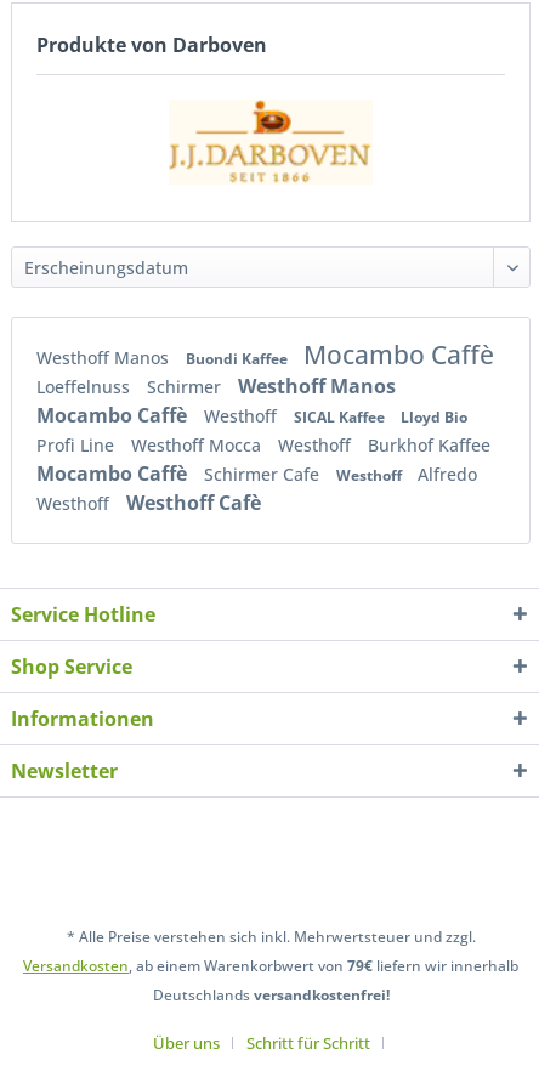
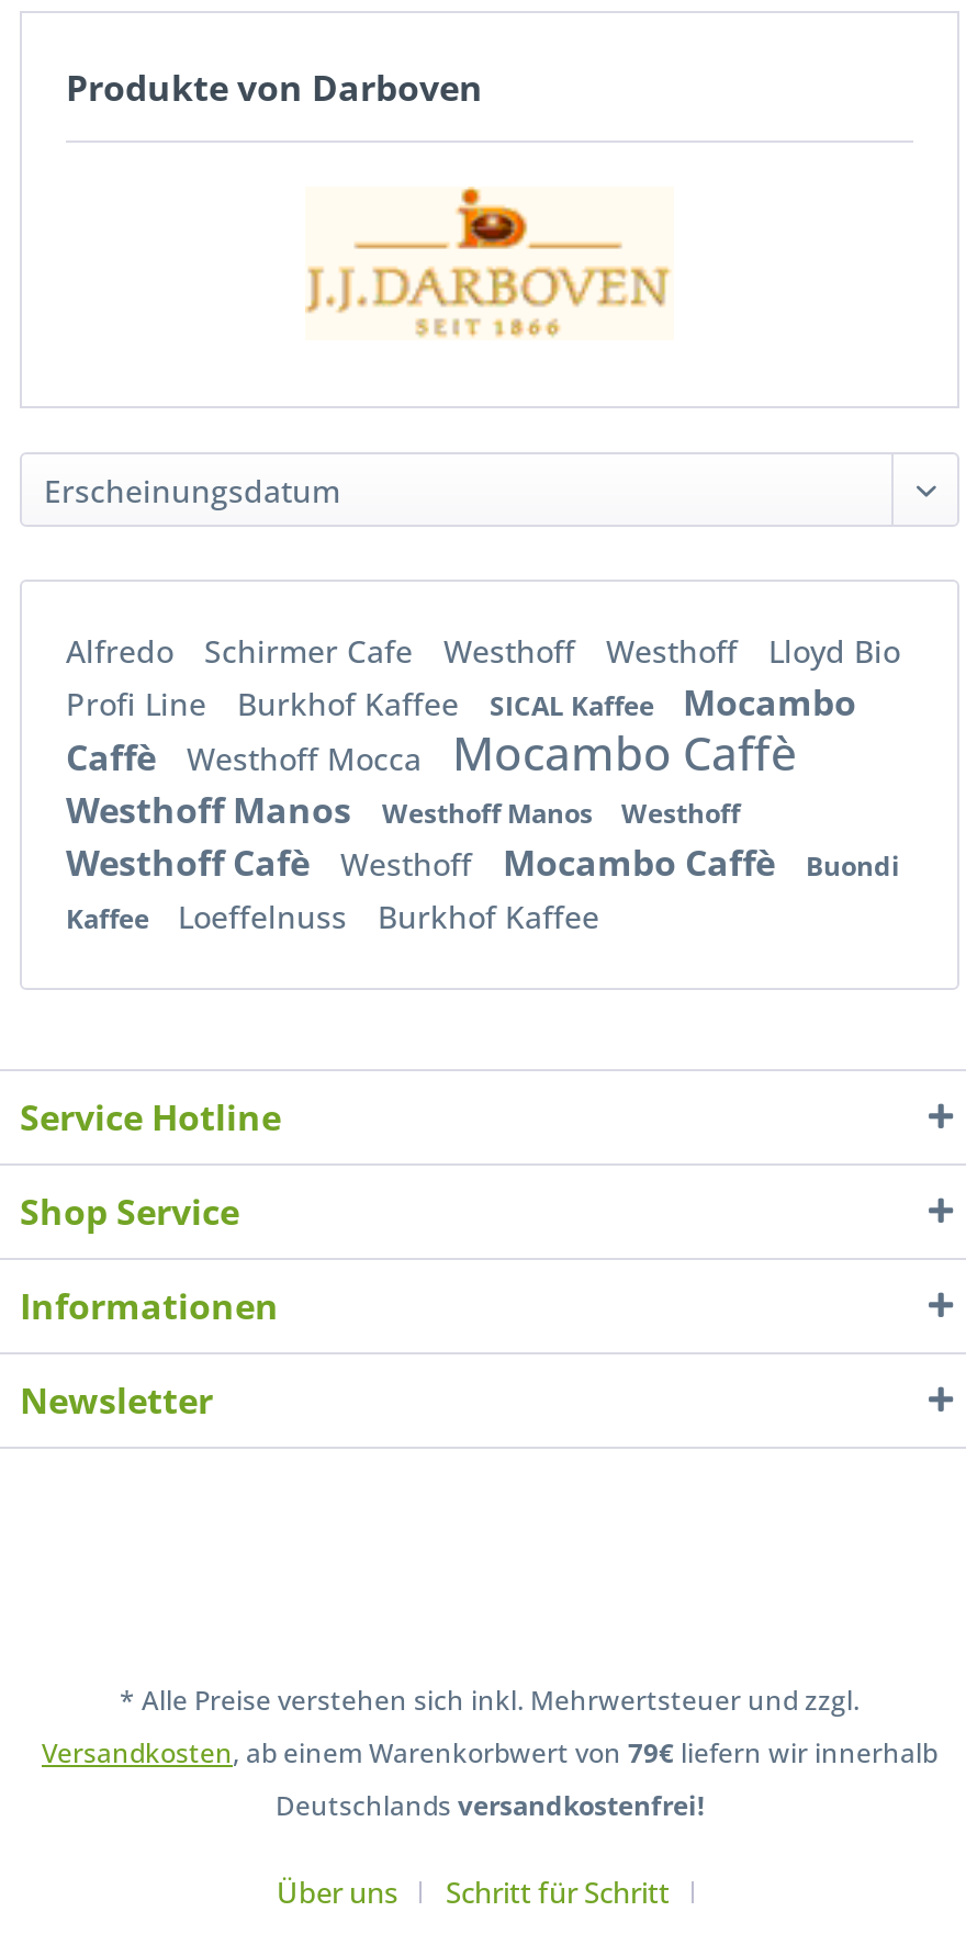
- Westhoff Manos Buondi Kaffee Mocambo Caffè
- Loeffelnuss Schirmer Westhoff Manos
- Mocambo Caffè Westhoff SICAL Kaffee Lloyd Bio
- Profi Line Westhoff Mocca Westhoff Burkhof Kaffee
- Mocambo Caffè Schirmer Cafe Westhoff Alfredo
- Westhoff Westhoff Cafè
+ Alfredo Schirmer Cafe Westhoff Westhoff Lloyd Bio
+ Profi Line Burkhof Kaffee SICAL Kaffee Mocambo
+ Caffè Westhoff Mocca Mocambo Caffè
+ Westhoff Manos Westhoff Manos Westhoff
+ Westhoff Cafè Westhoff Mocambo Caffè Buondi
+ Kaffee Loeffelnuss Burkhof Kaffee
